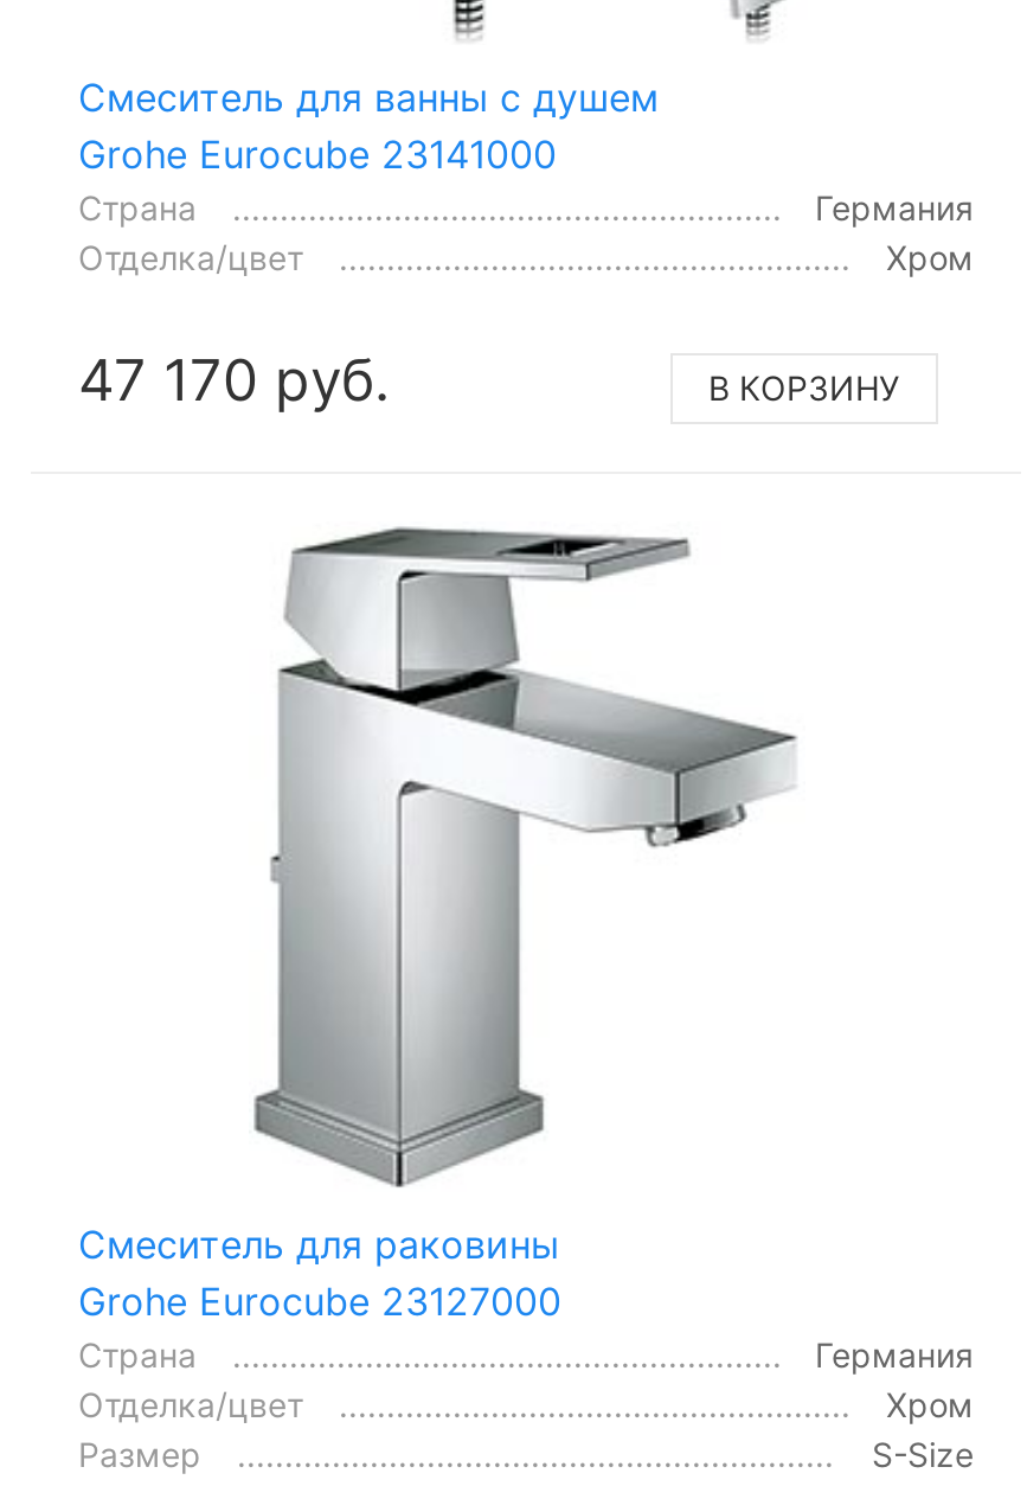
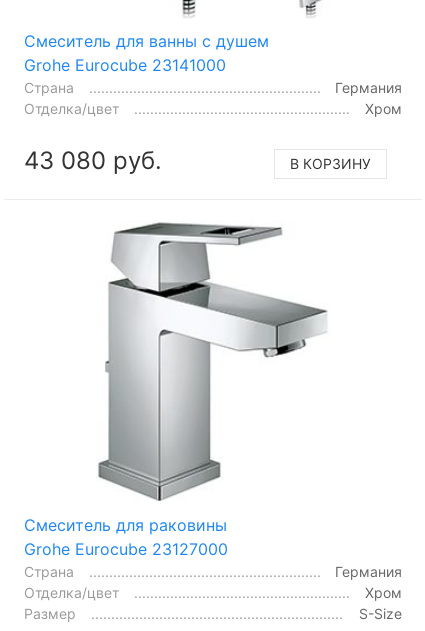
- 47 170 руб.
+ 43 080 руб.
